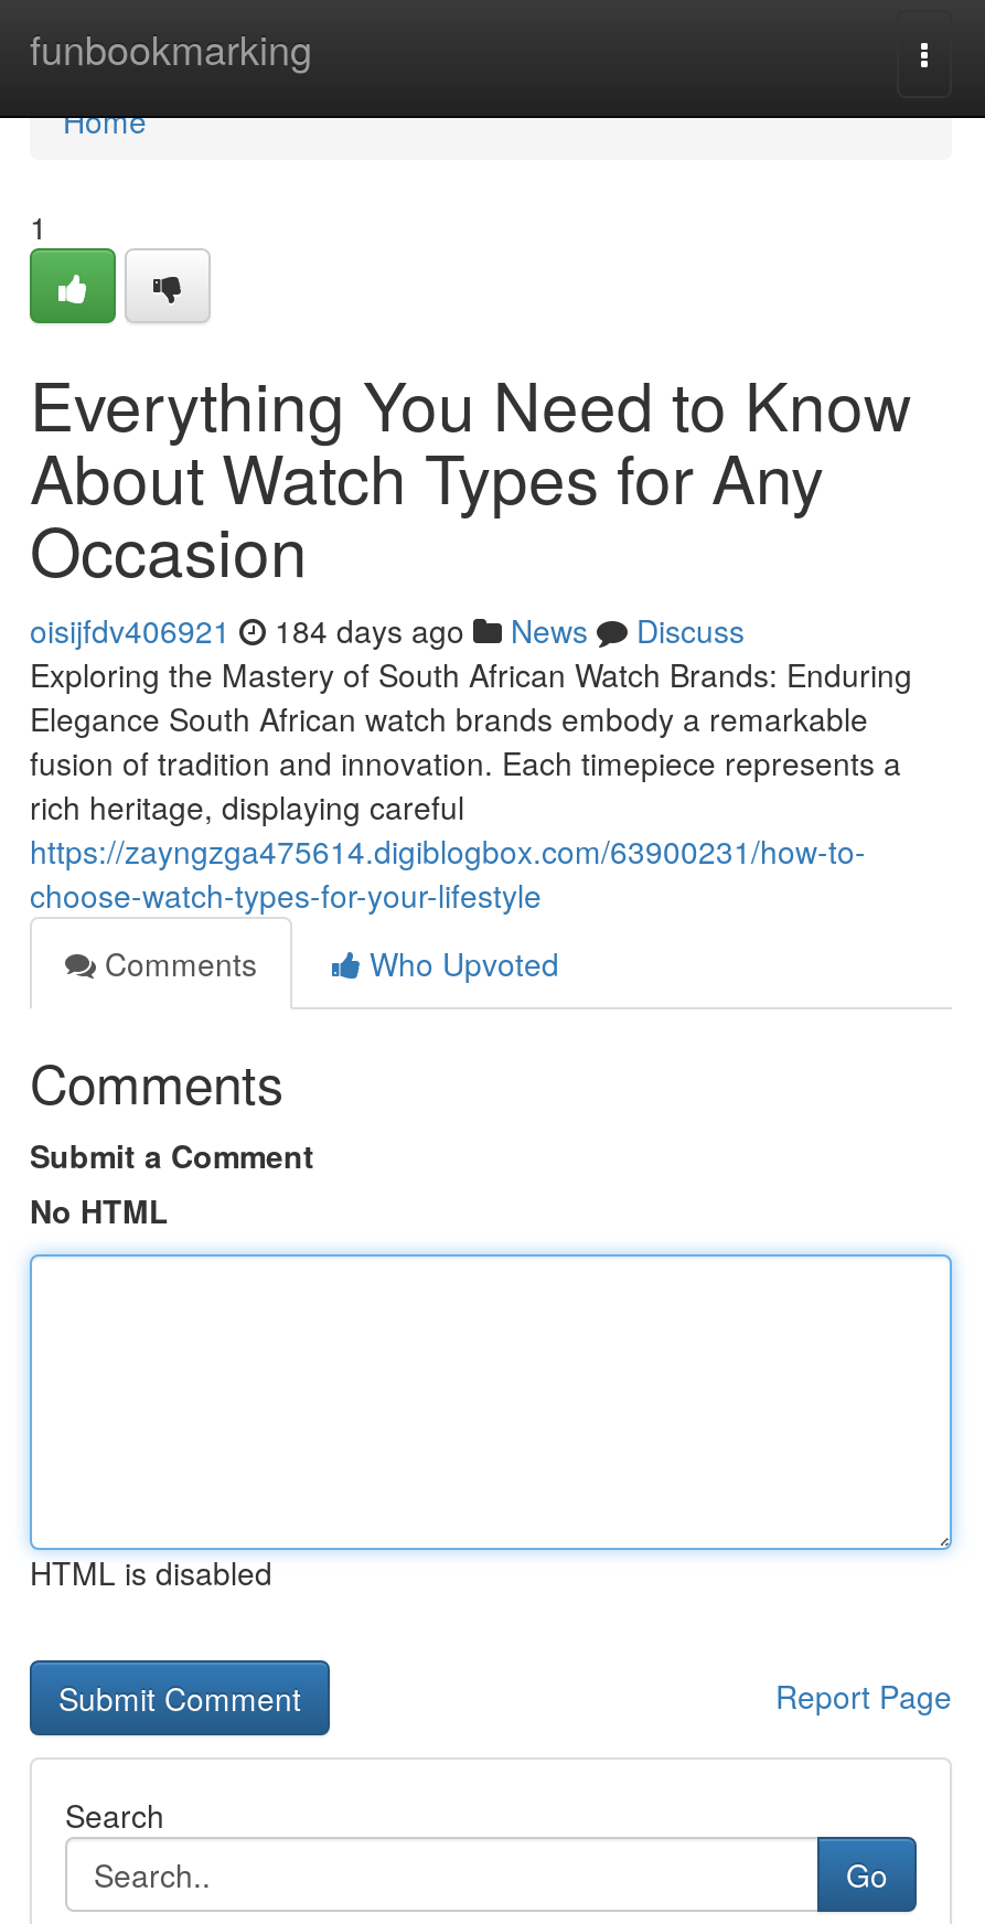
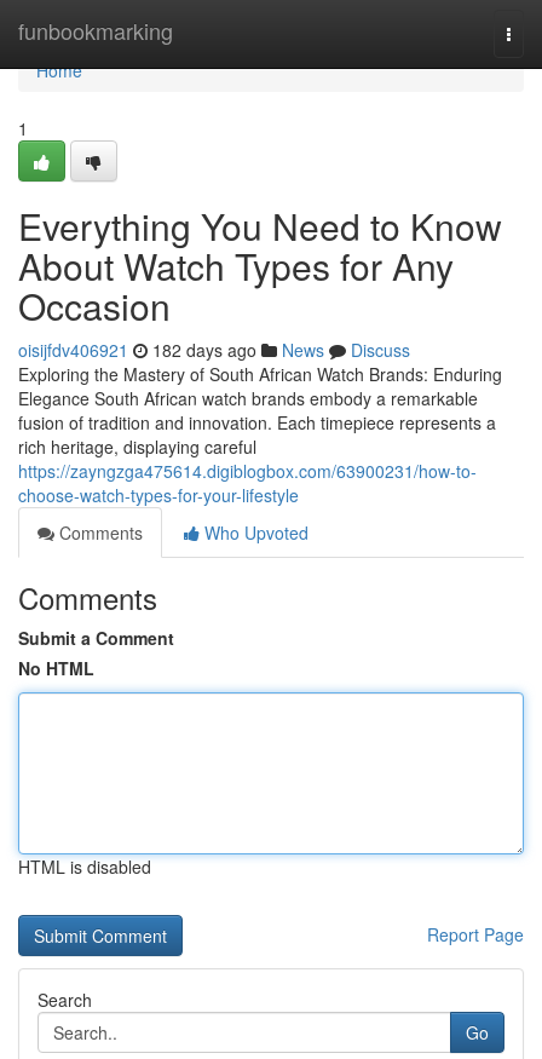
- oisijfdv406921 184 days ago News Discuss
+ oisijfdv406921 182 days ago News Discuss
